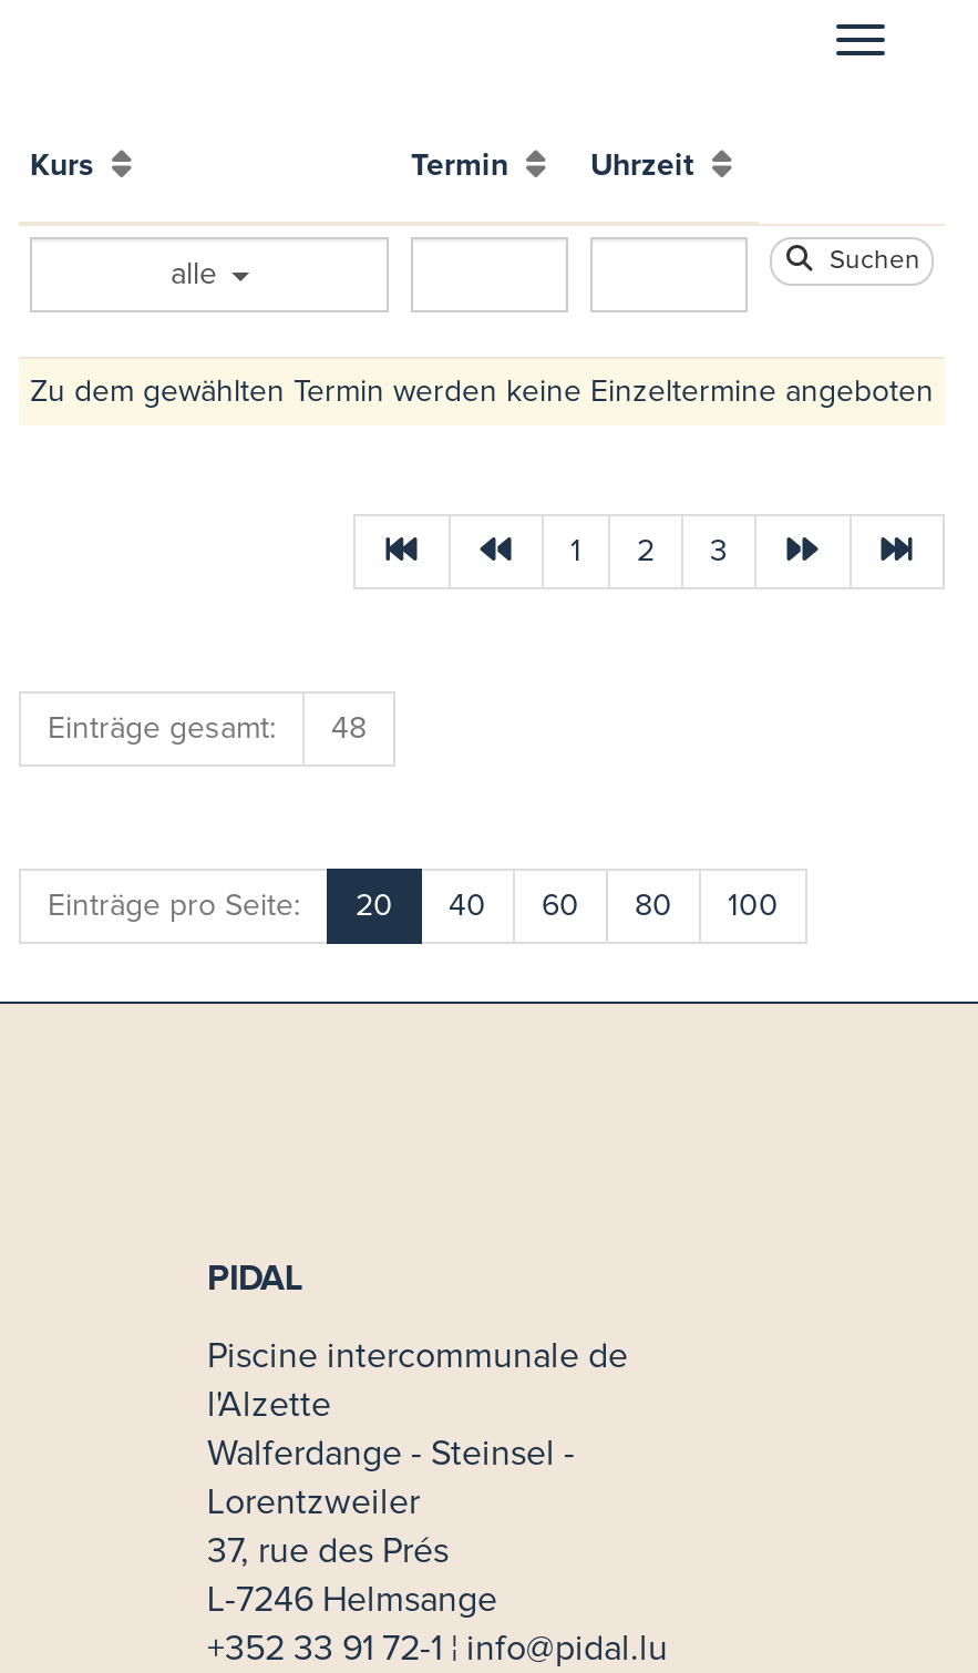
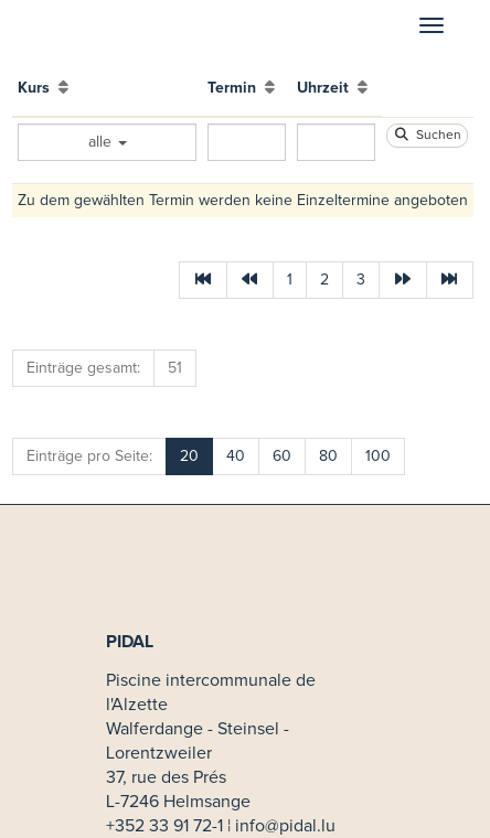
- Einträge gesamt: 48
+ Einträge gesamt: 51
